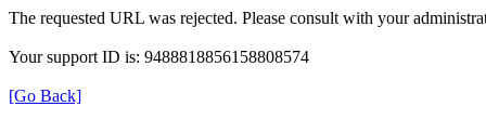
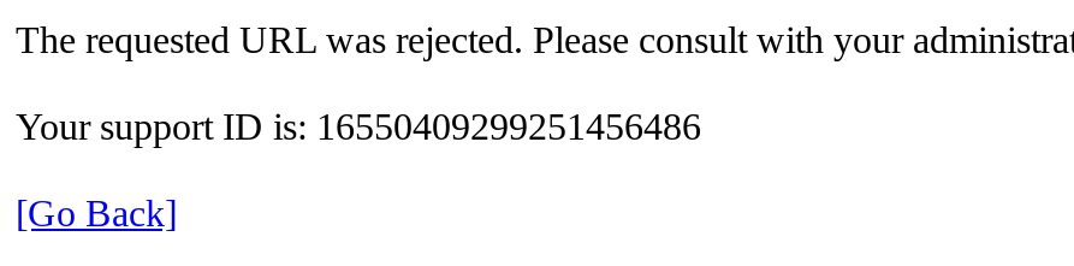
- Your support ID is: 9488818856158808574
+ Your support ID is: 16550409299251456486
